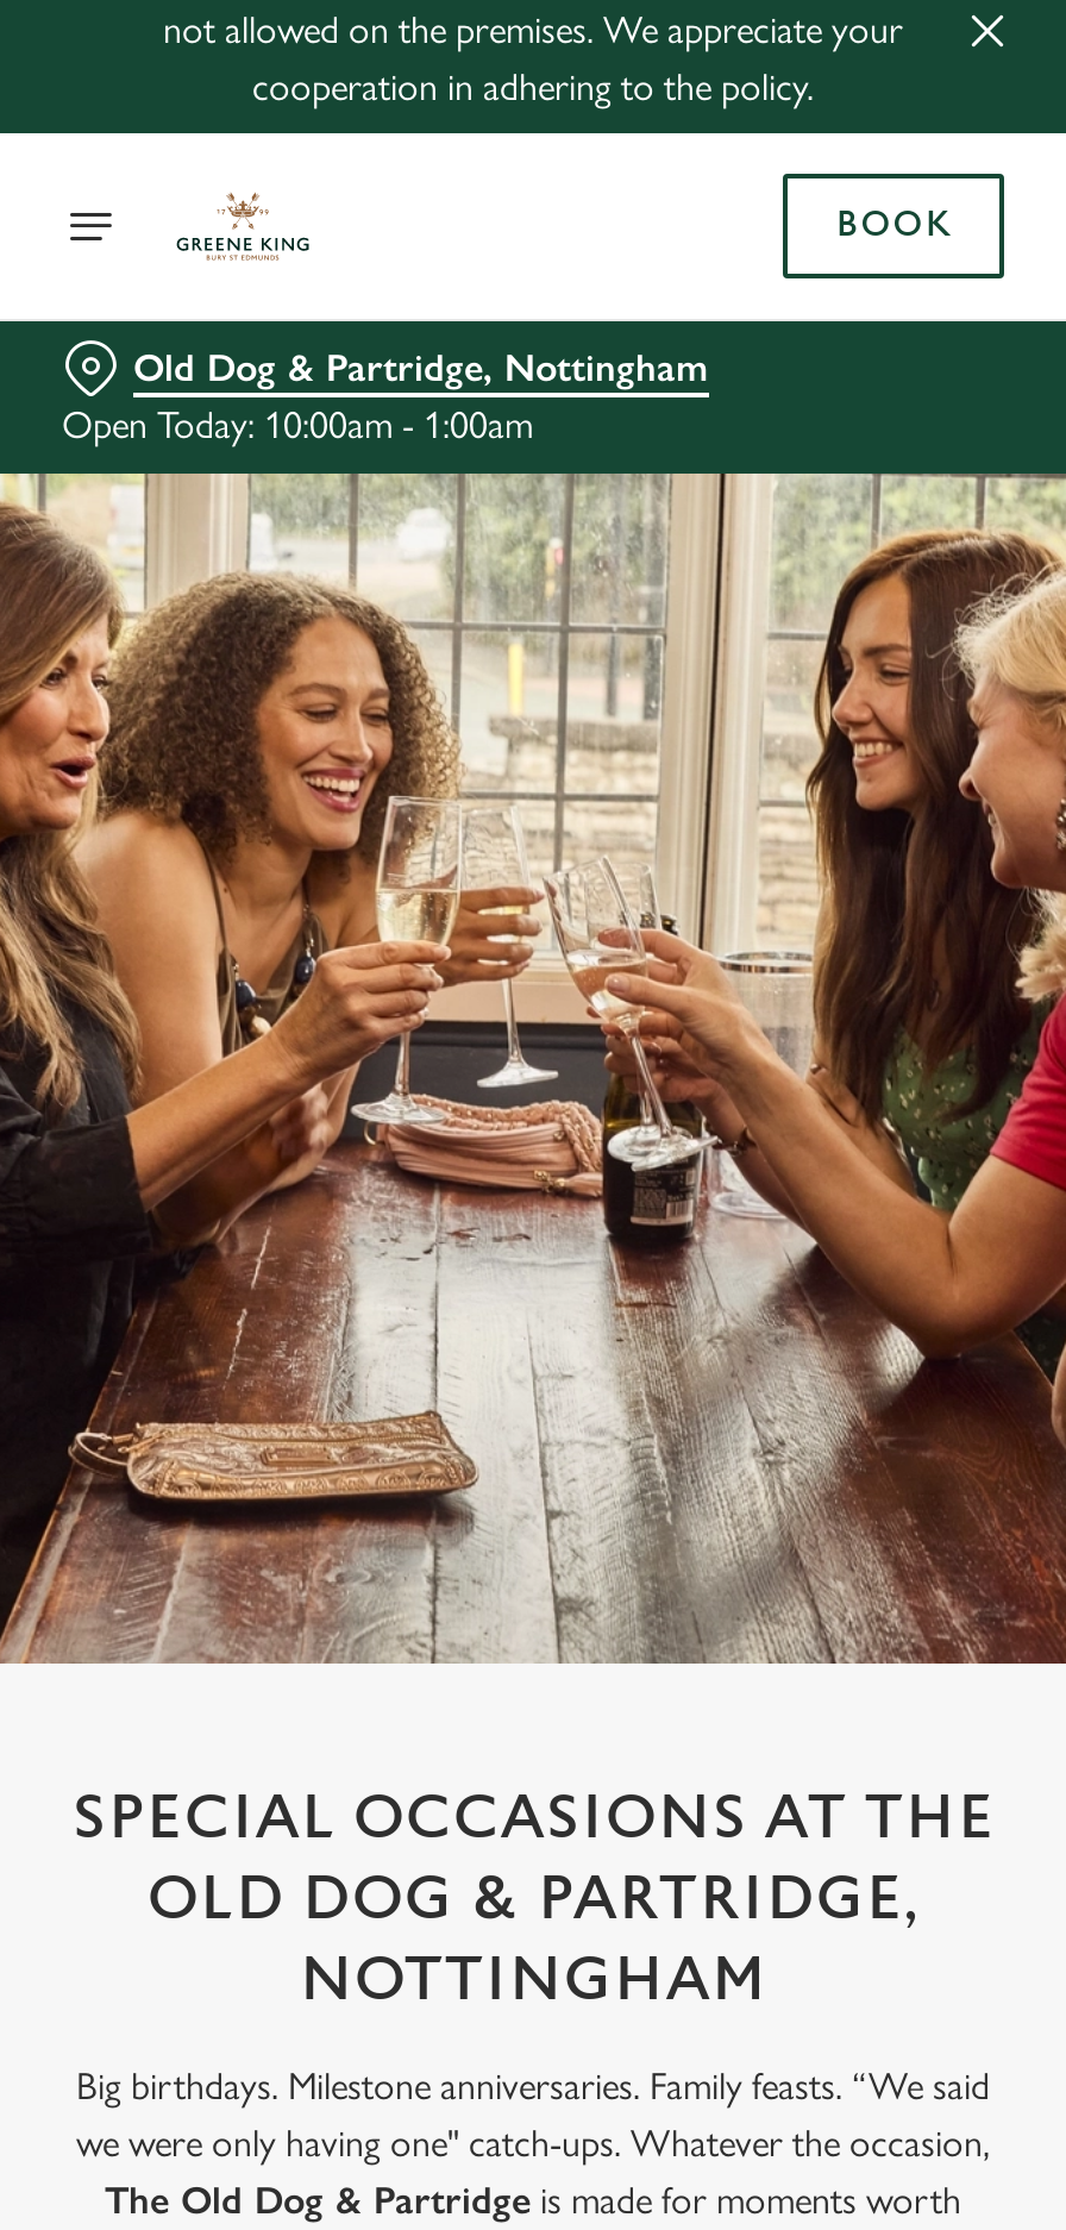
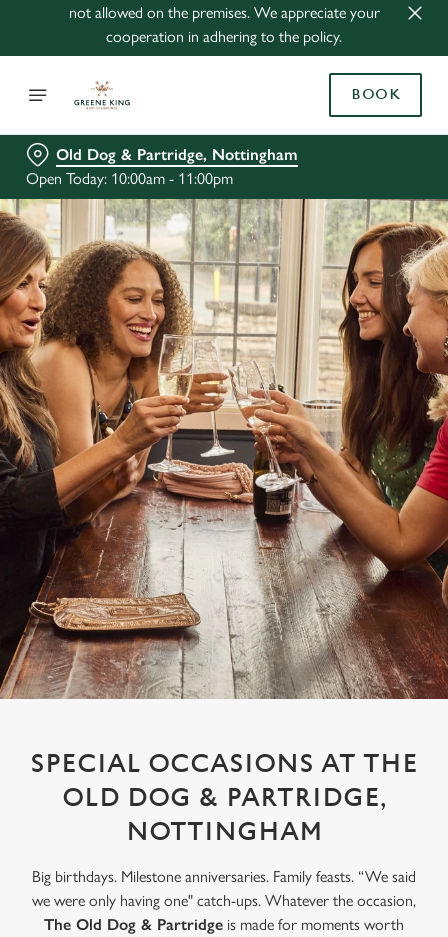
- Open Today: 10:00am - 1:00am
+ Open Today: 10:00am - 11:00pm
